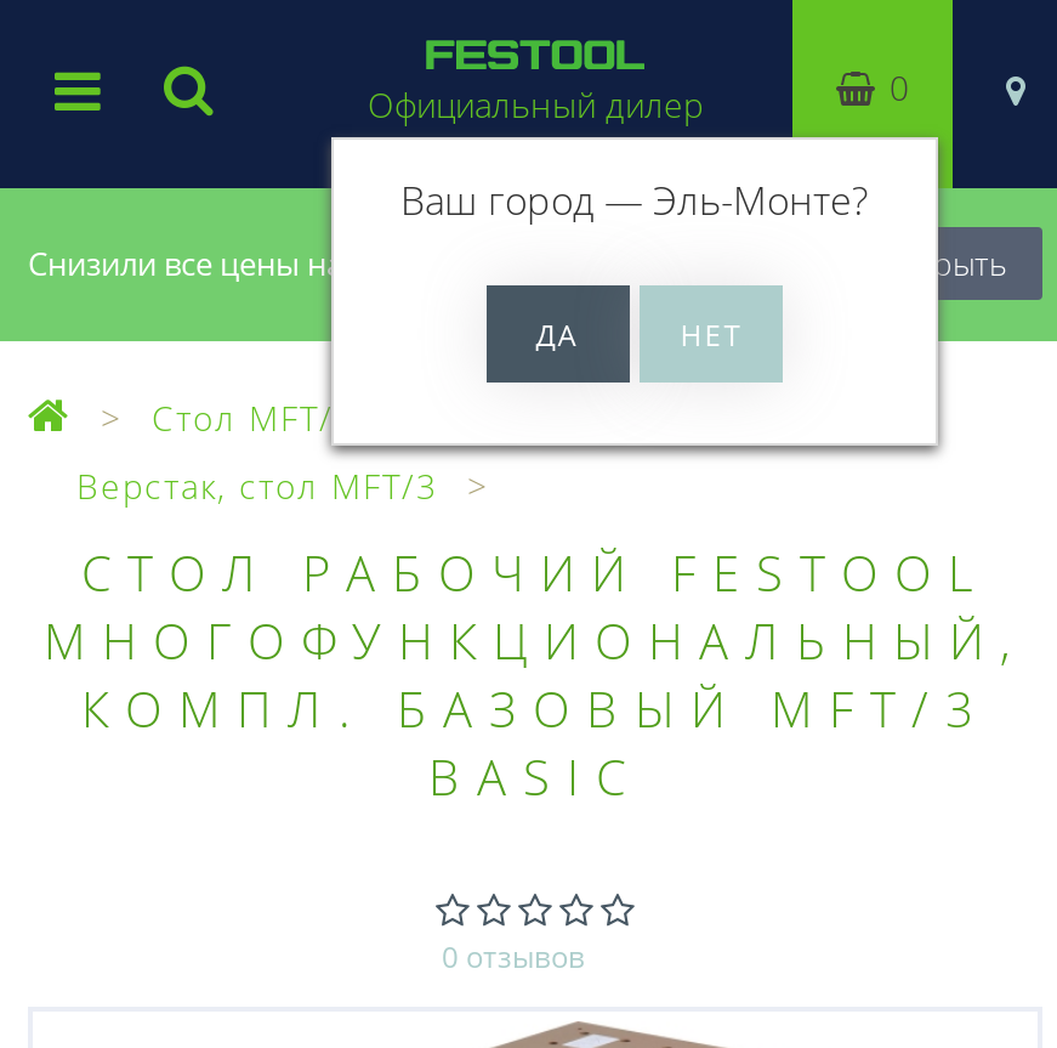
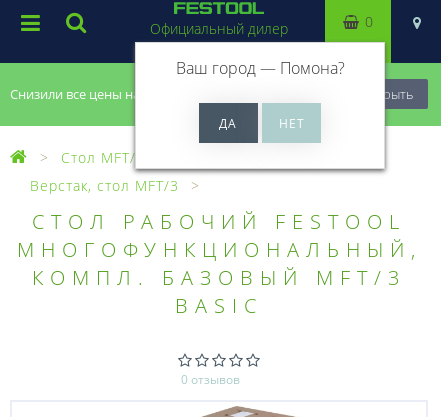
- Ваш город — Эль-Монте?
+ Ваш город — Помона?
